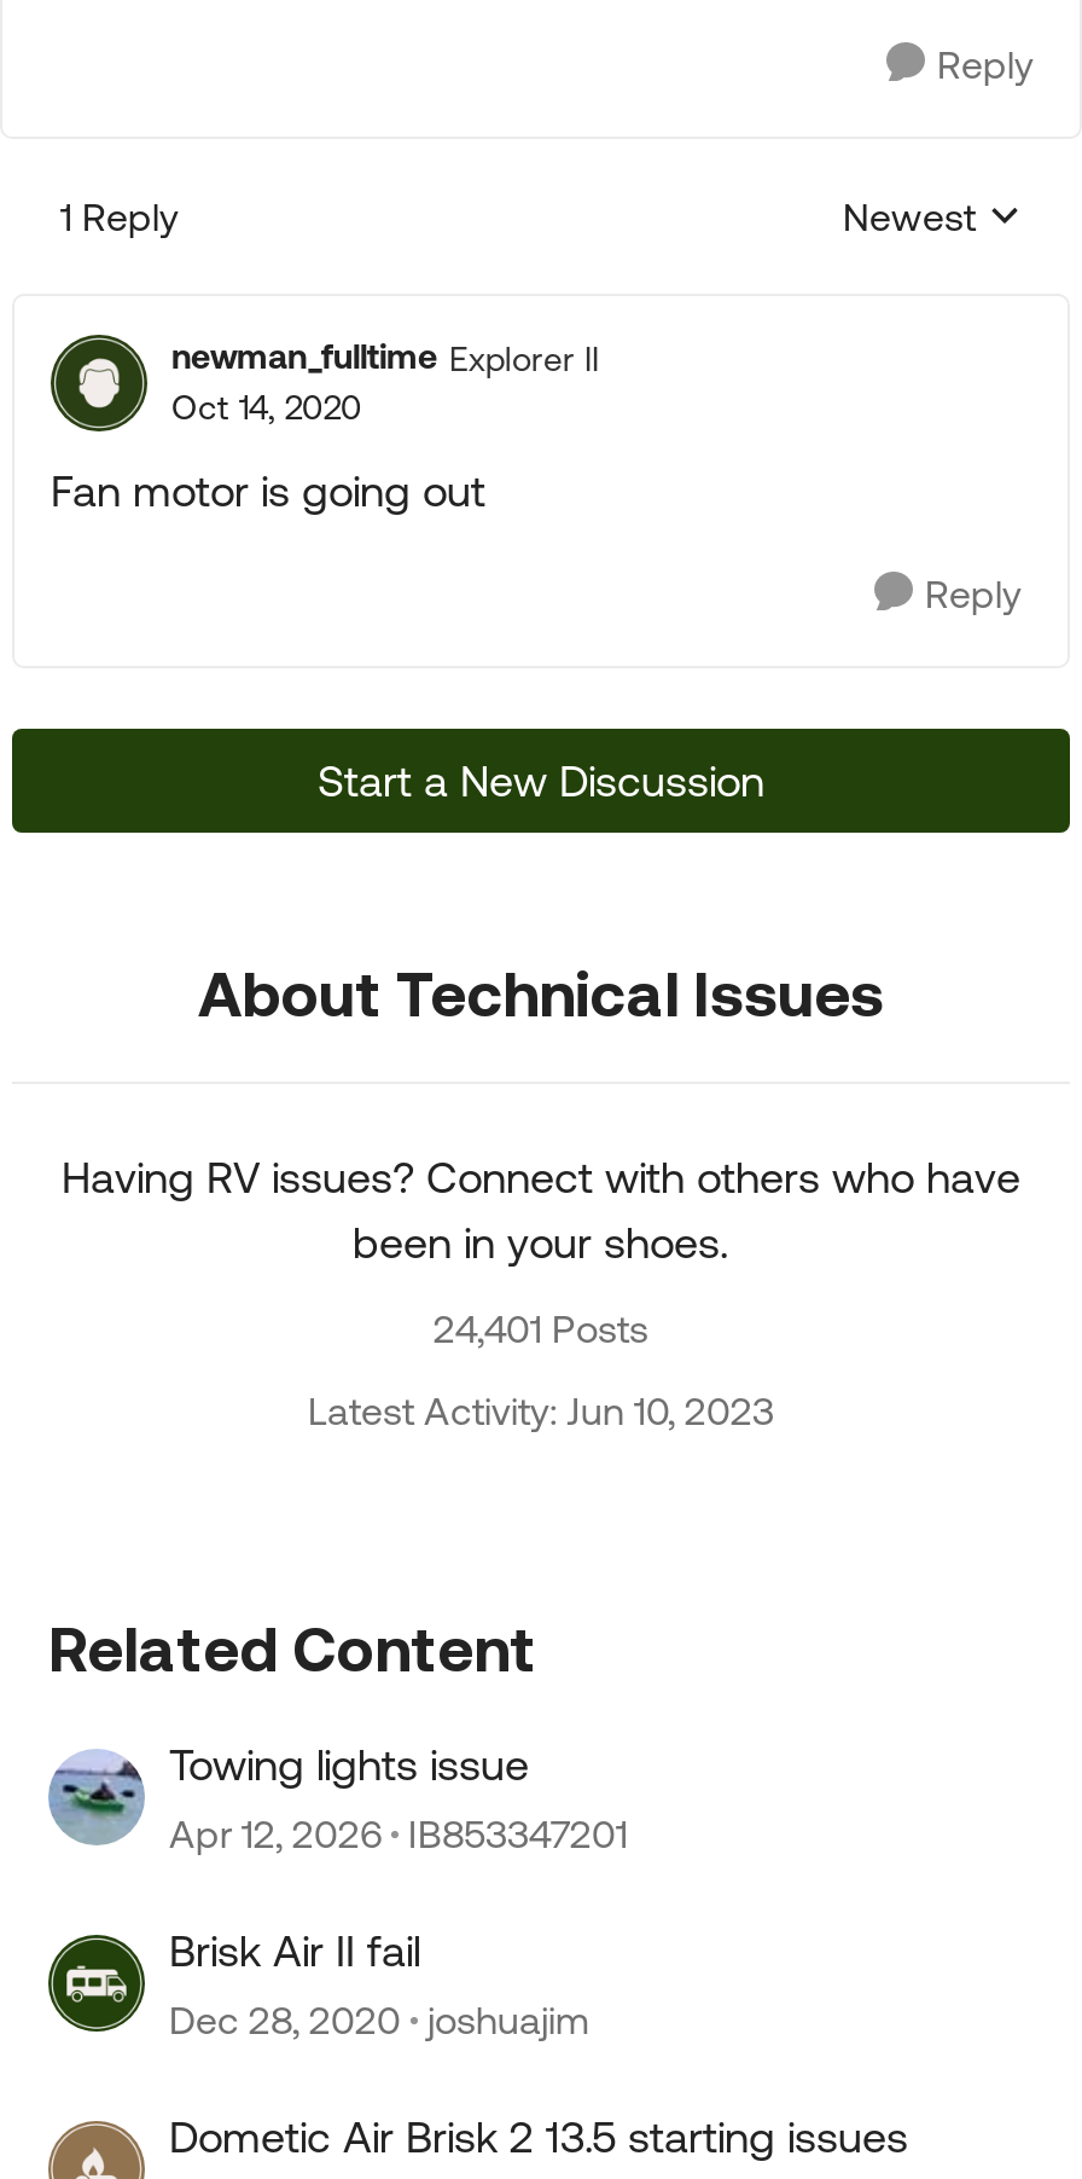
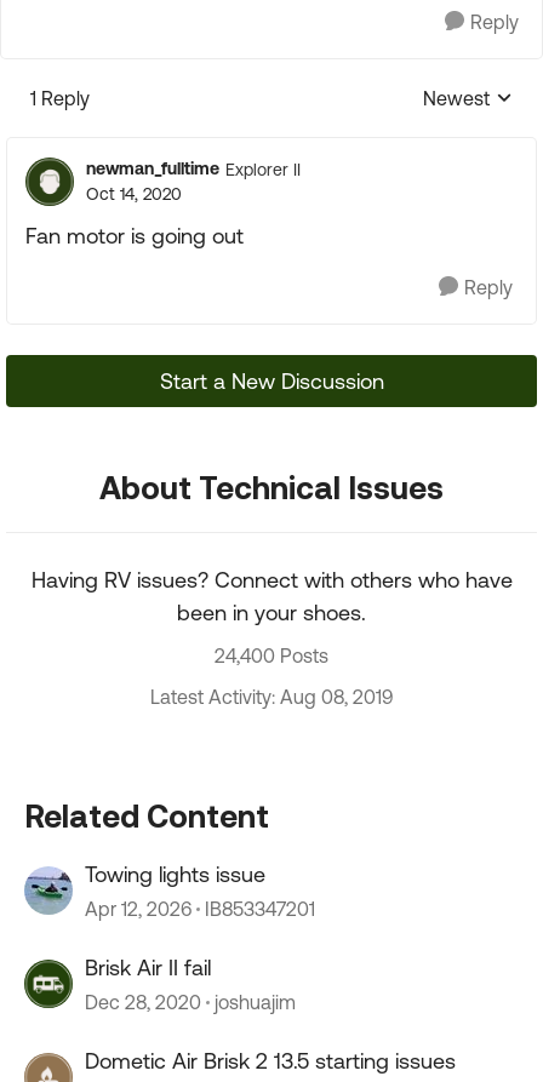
- 24,401 Posts
+ 24,400 Posts

- Latest Activity: Jun 10, 2023
+ Latest Activity: Aug 08, 2019
